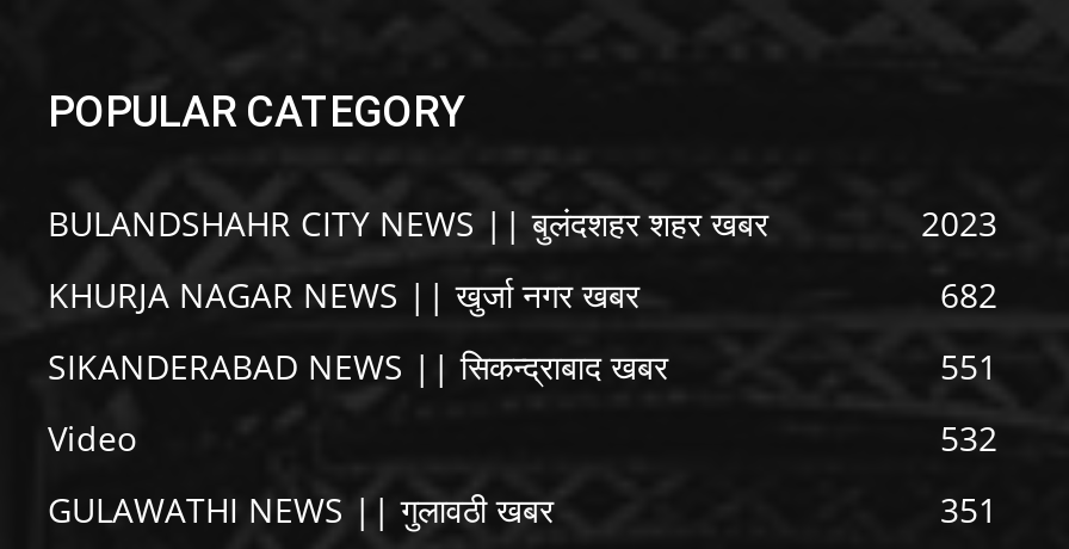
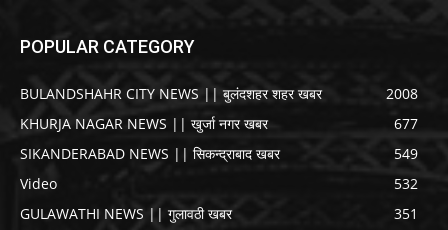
- 2023
+ 2008

- 682
+ 677

- 551
+ 549
